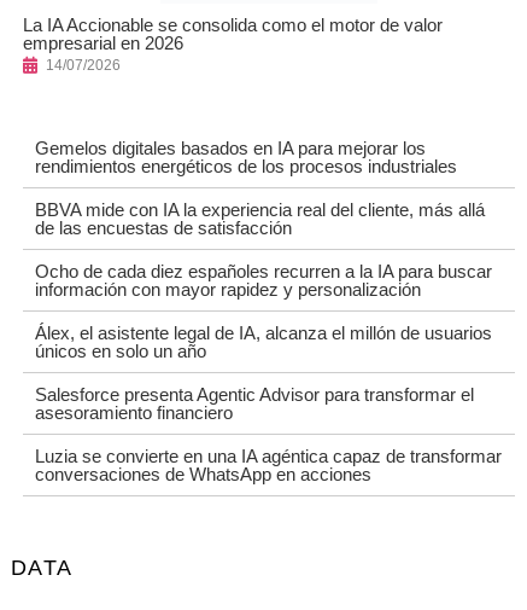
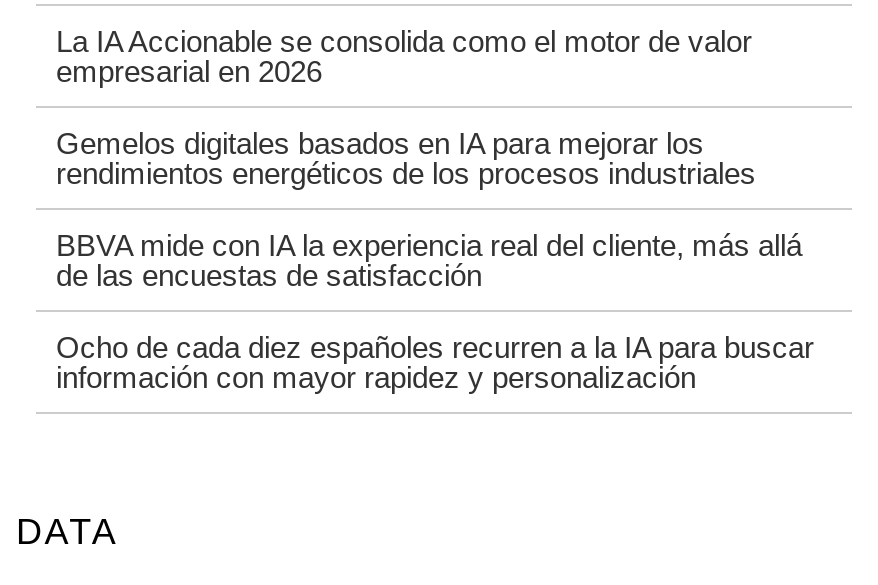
- 14/07/2026

- Álex, el asistente legal de IA, alcanza el millón de usuarios
- únicos en solo un año
- Salesforce presenta Agentic Advisor para transformar el
- asesoramiento financiero
- Luzia se convierte en una IA agéntica capaz de transformar
- conversaciones de WhatsApp en acciones
